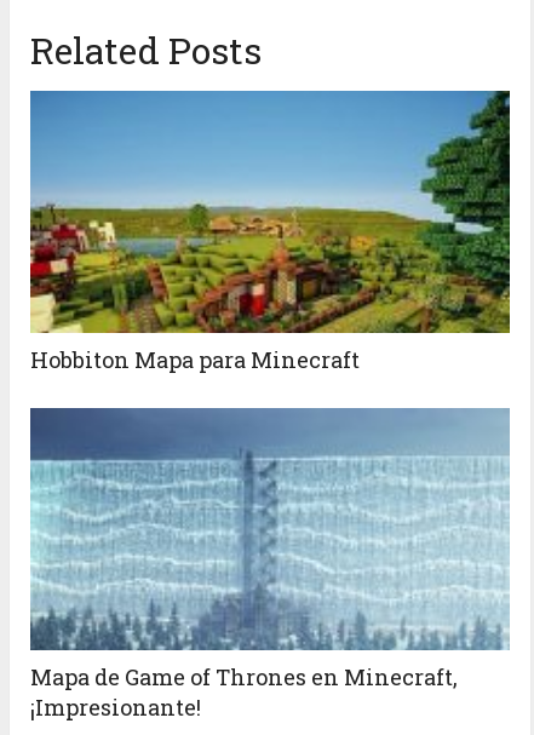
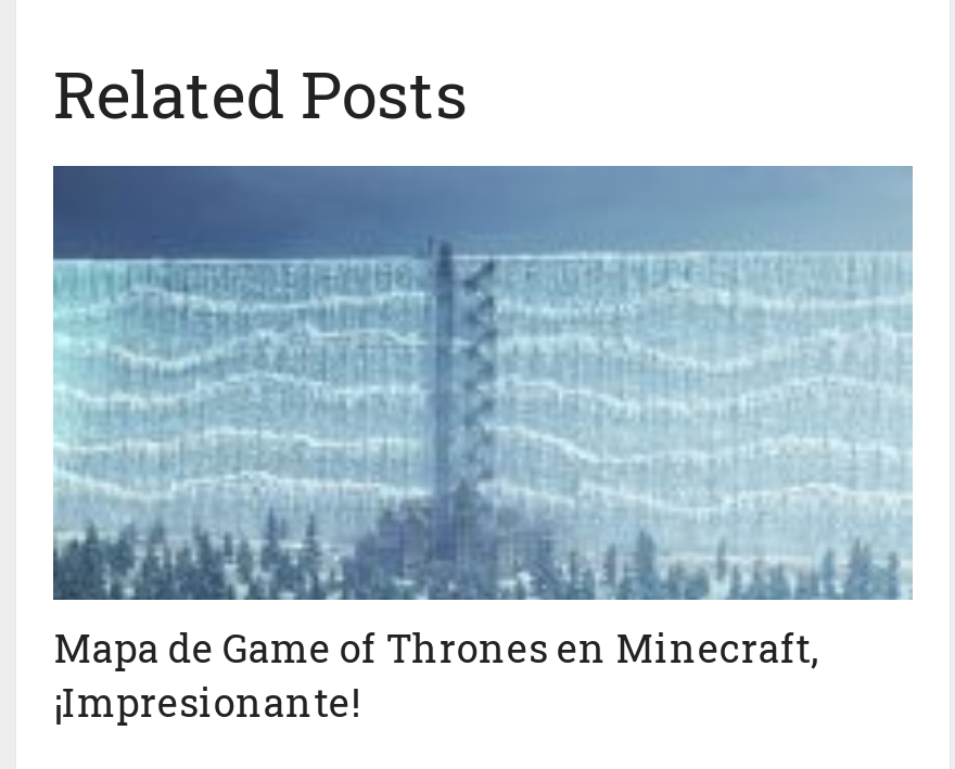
- [image]
- Hobbiton Mapa para Minecraft
